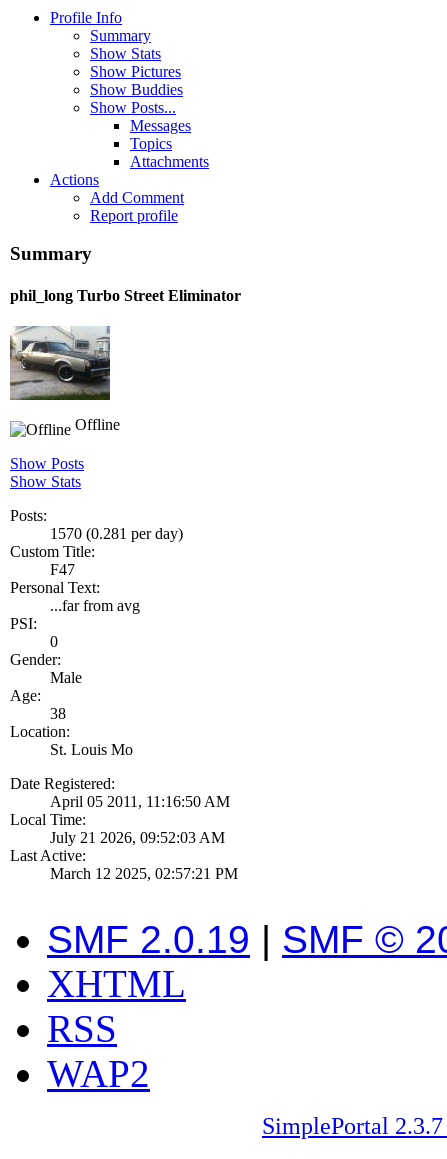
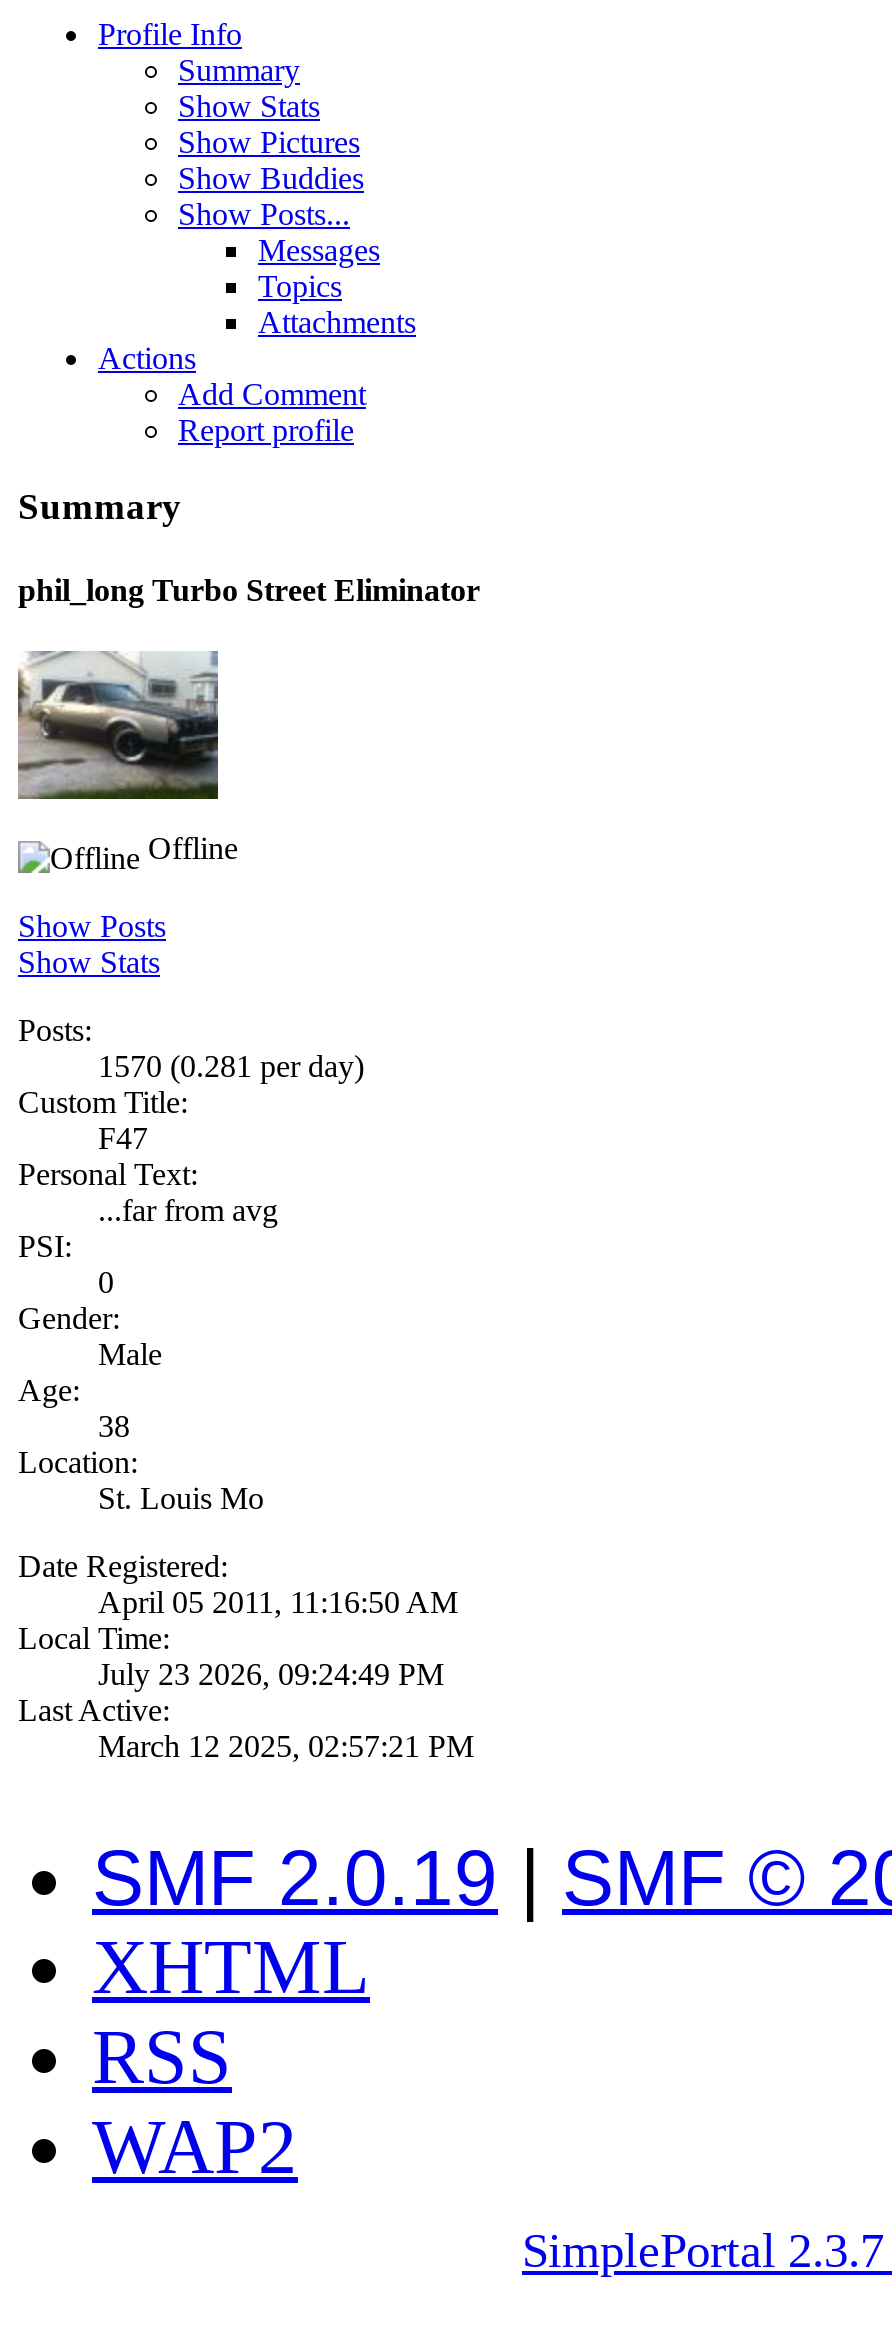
- July 21 2026, 09:52:03 AM
+ July 23 2026, 09:24:49 PM
